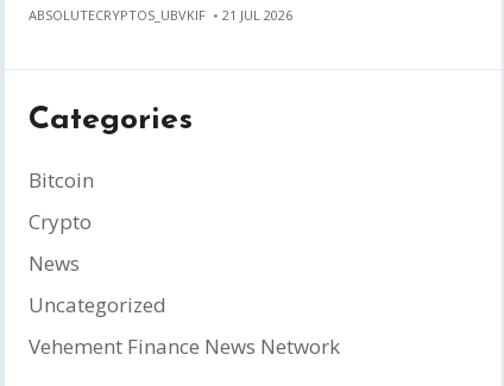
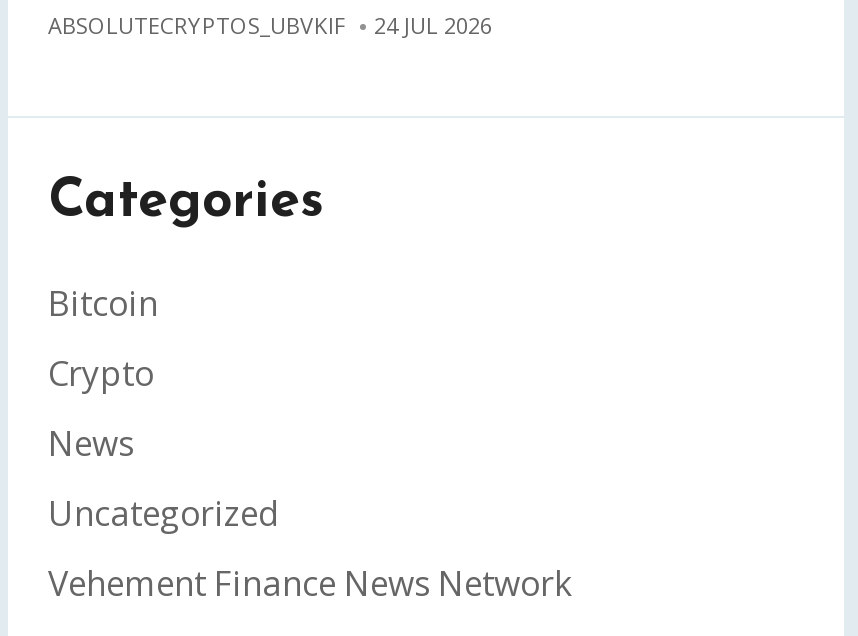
- ABSOLUTECRYPTOS_UBVKIF 21 JUL 2026
+ ABSOLUTECRYPTOS_UBVKIF 24 JUL 2026
